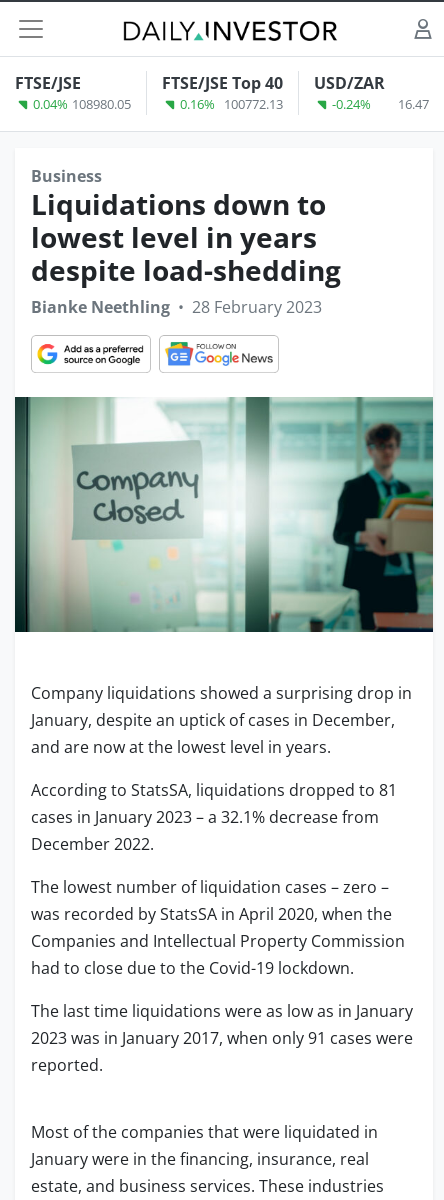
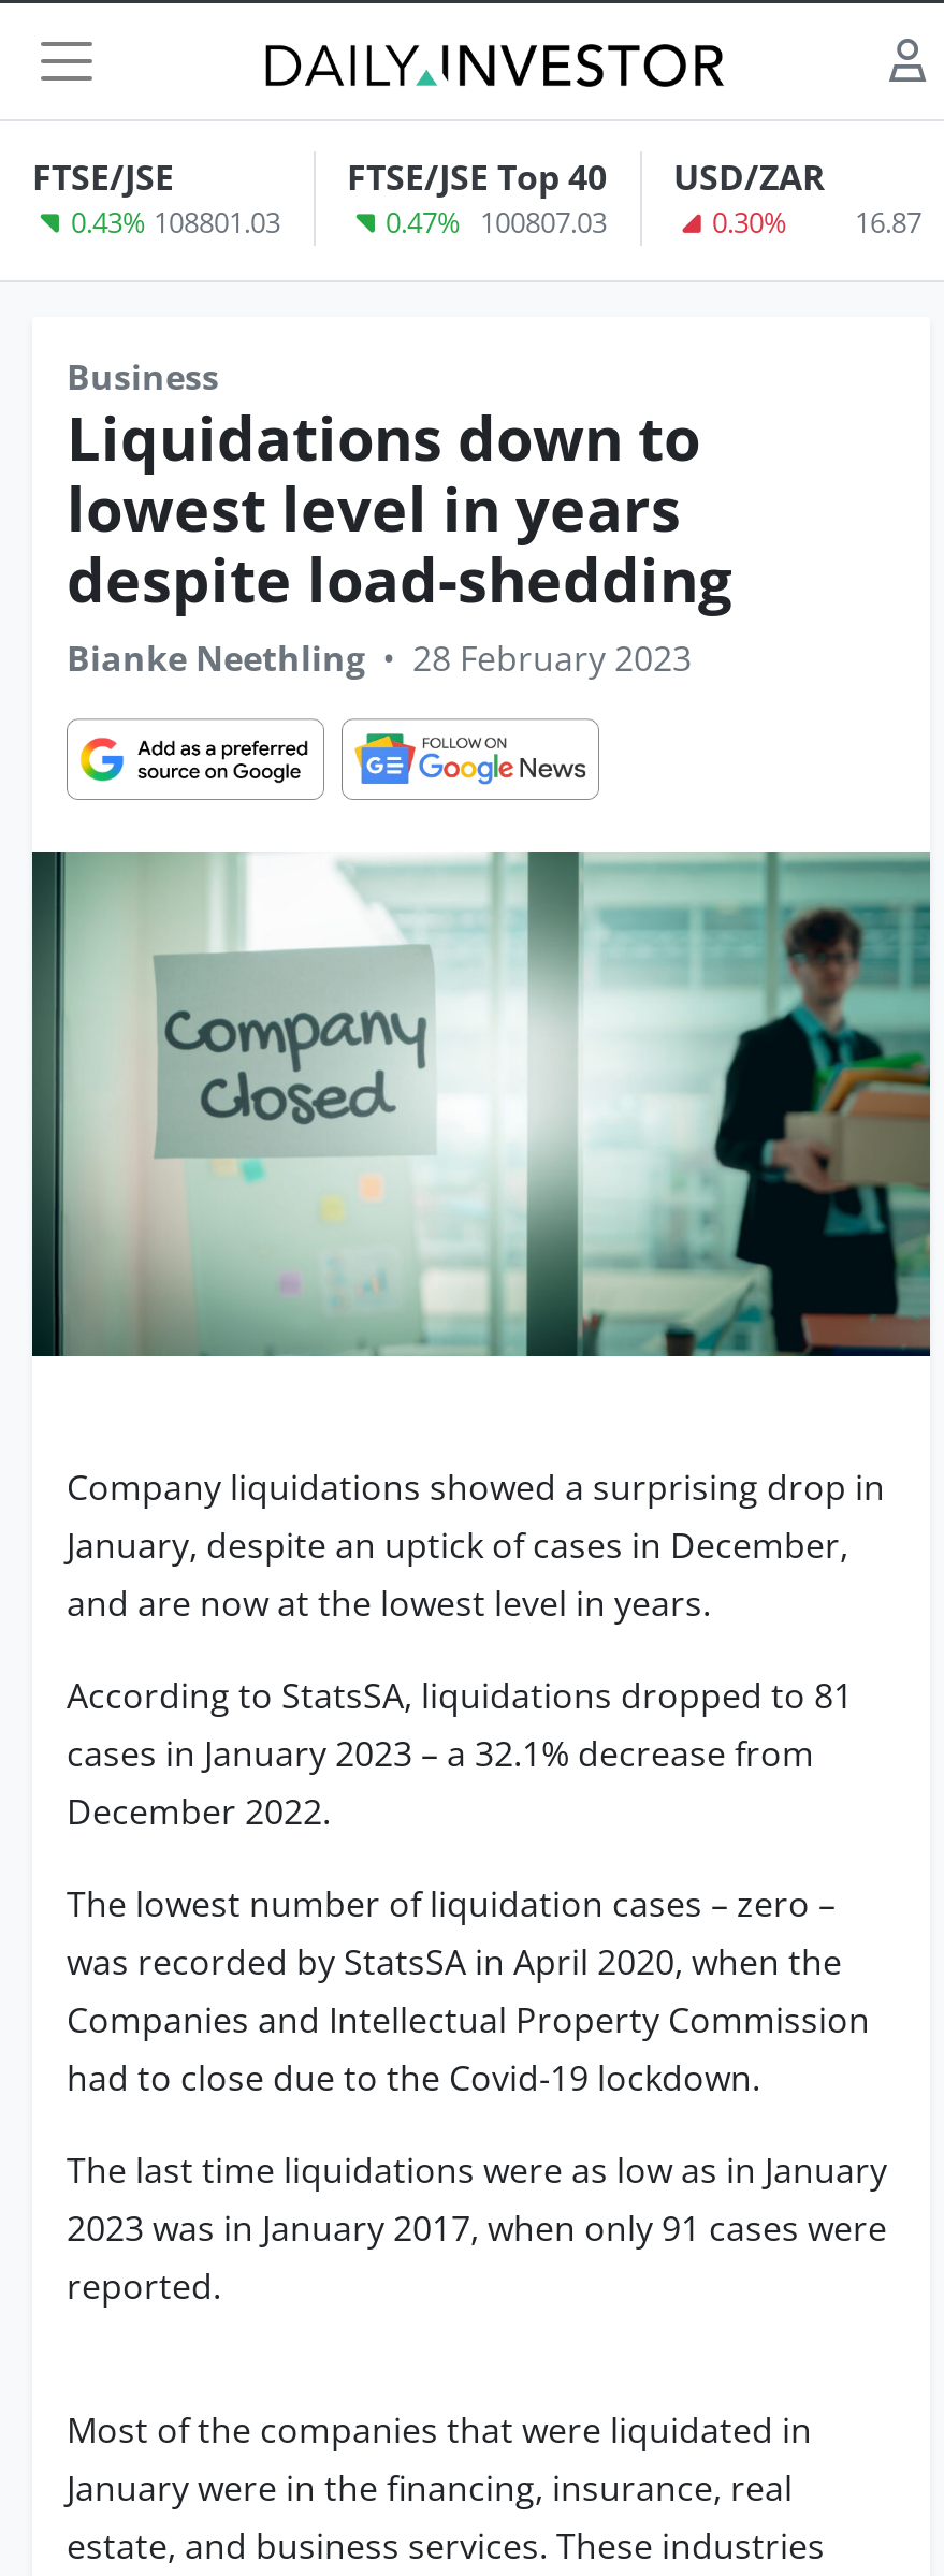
- 0.04% 108980.05
+ 0.43% 108801.03

- 0.16% 100772.13
+ 0.47% 100807.03

- -0.24%
+ 0.30%

- 16.47
+ 16.87
